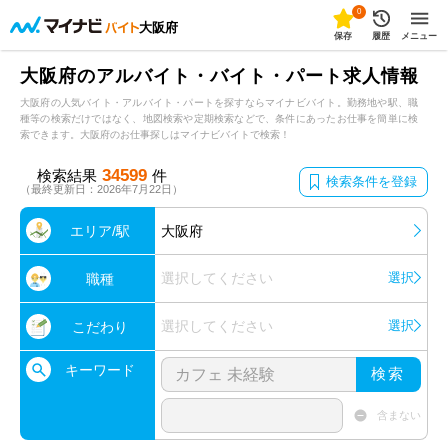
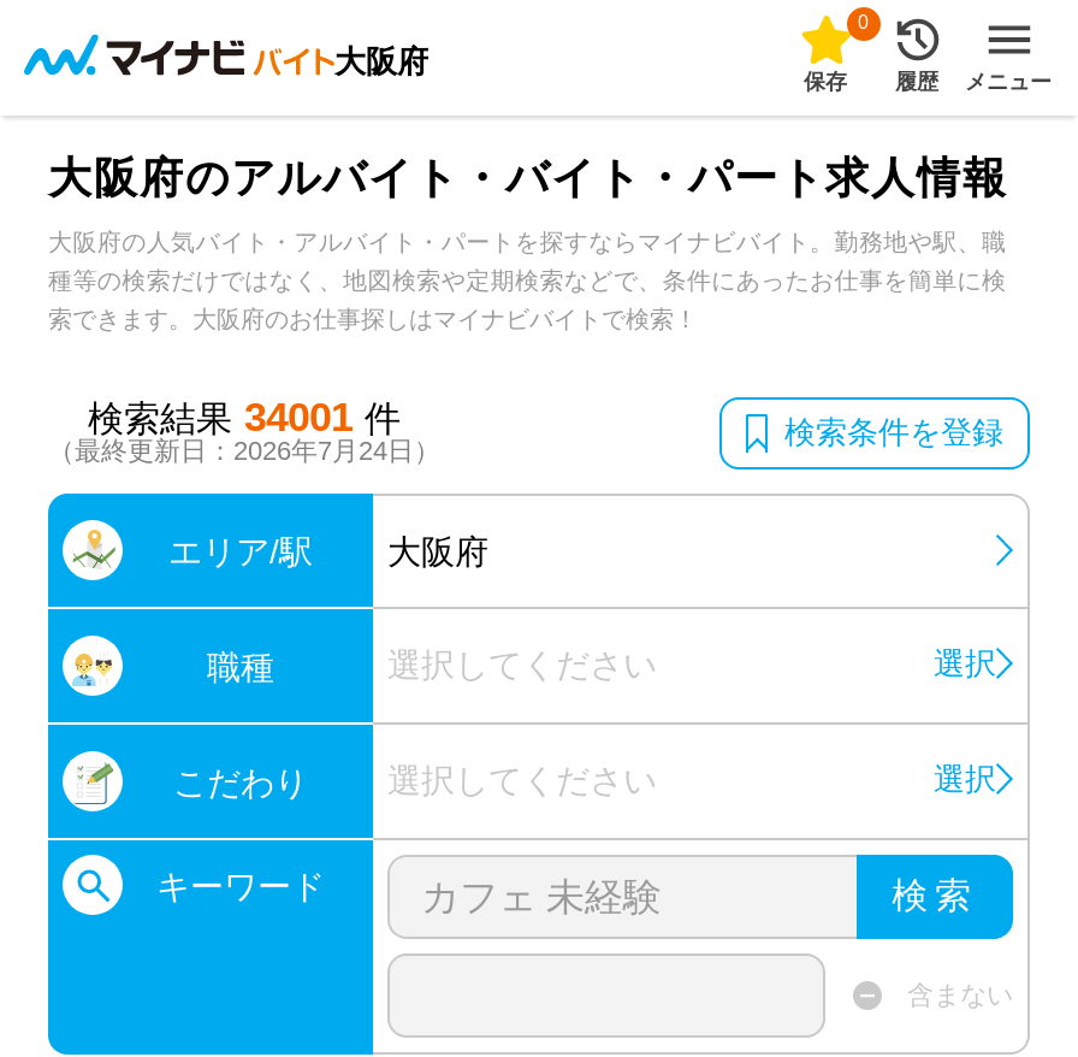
- 検索結果 34599 件
+ 検索結果 34001 件

- （最終更新日：2026年7月22日）
+ （最終更新日：2026年7月24日）
